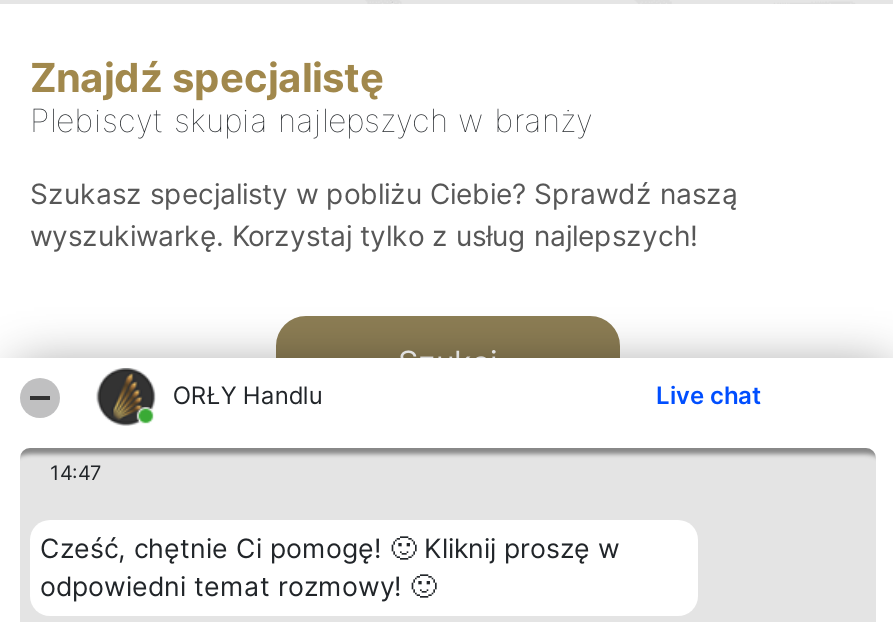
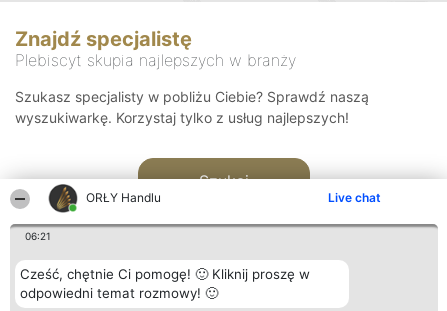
- 14:47
+ 06:21
